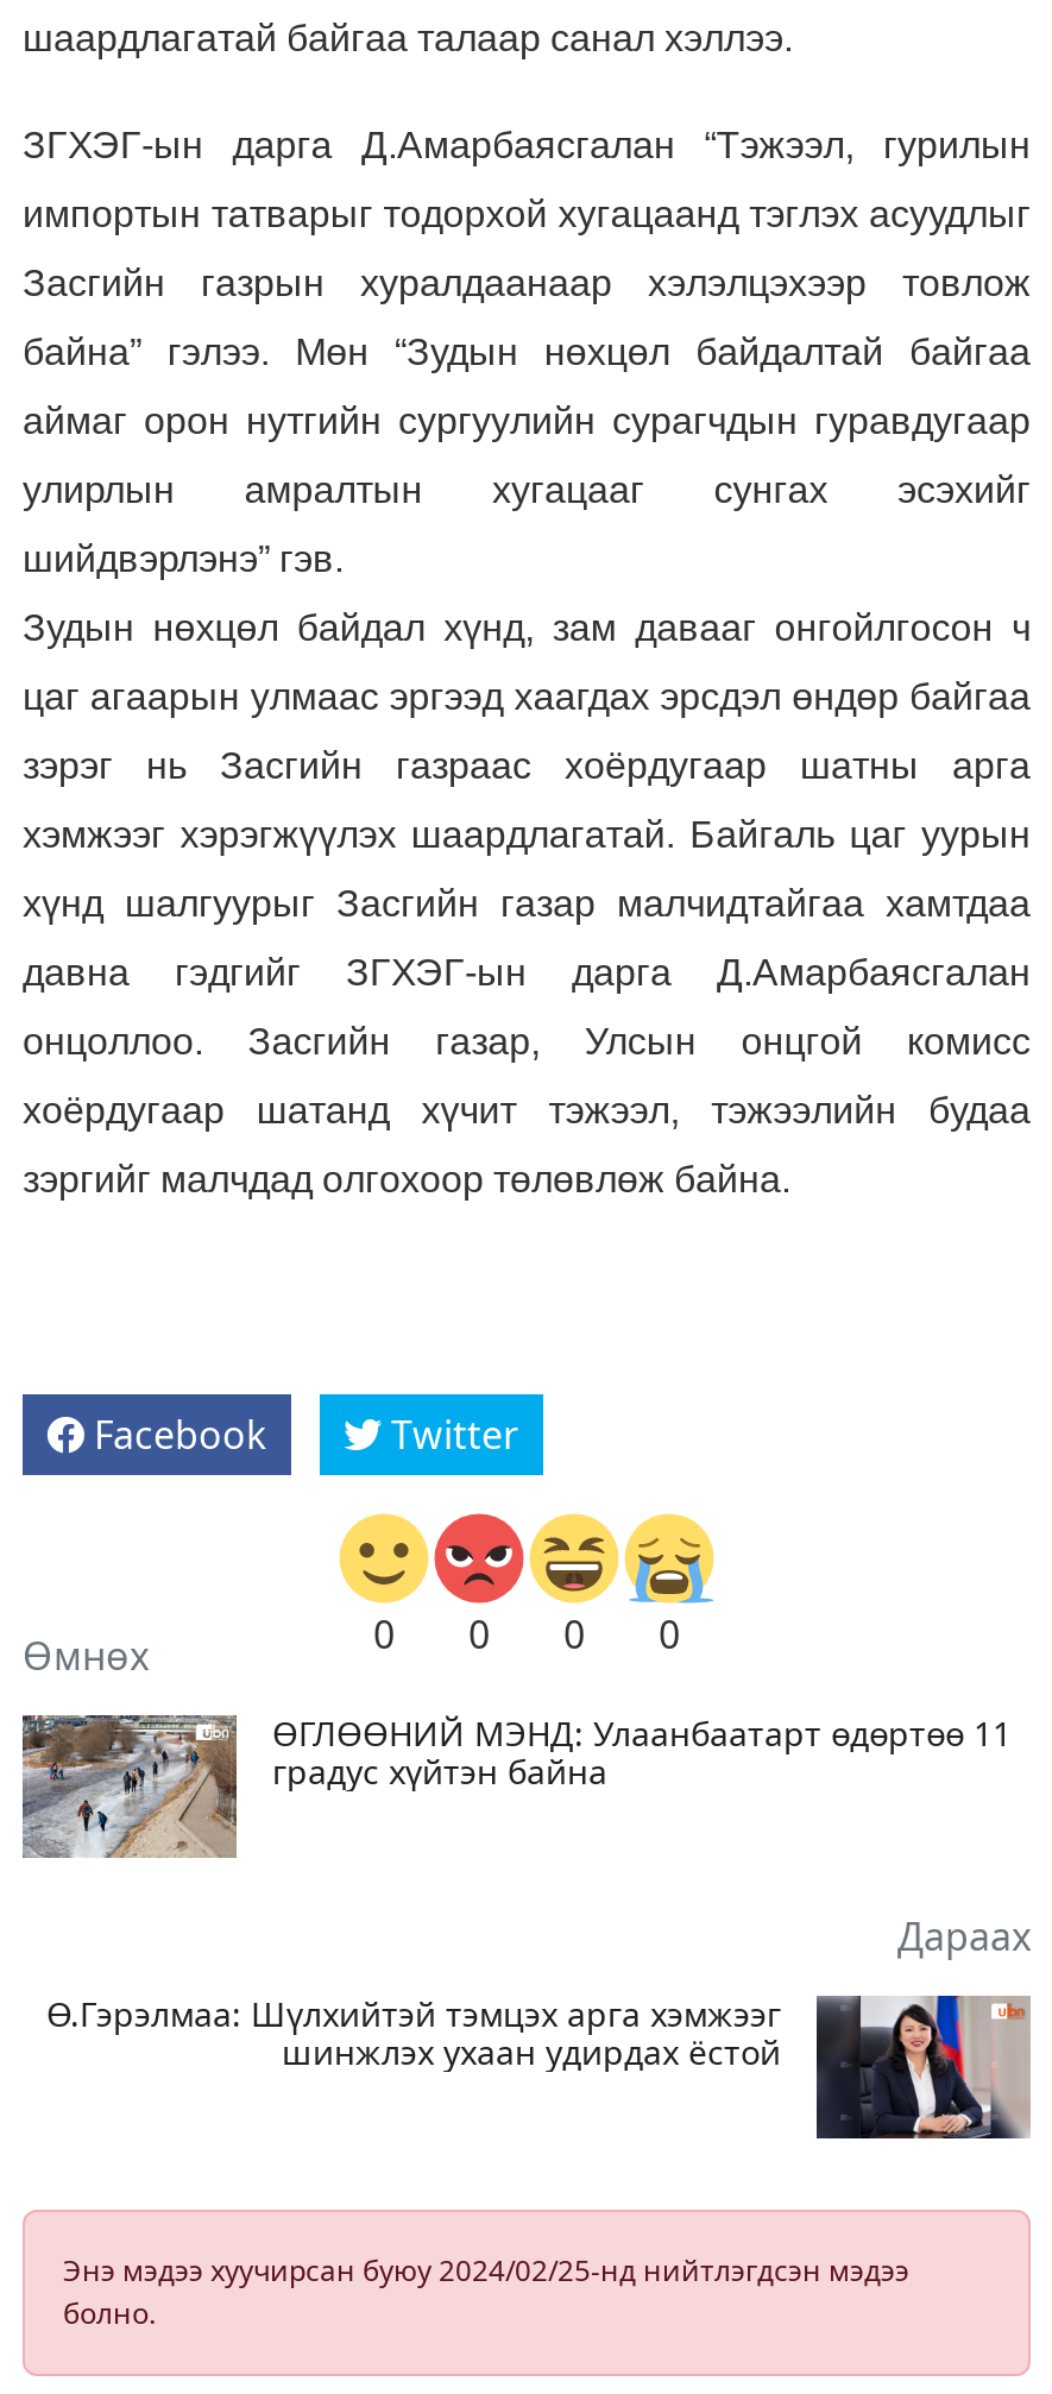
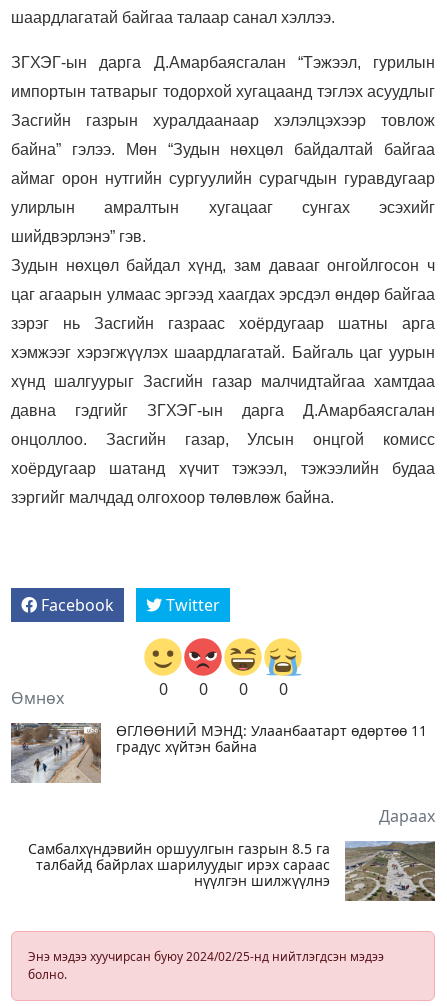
- [image]
- Ө.Гэрэлмаа: Шүлхийтэй тэмцэх арга хэмжээг
- шинжлэх ухаан удирдах ёстой
+ [image]
+ Самбалхүндэвийн оршуулгын газрын 8.5 га
+ талбайд байрлах шарилуудыг ирэх сараас
+ нүүлгэн шилжүүлнэ
